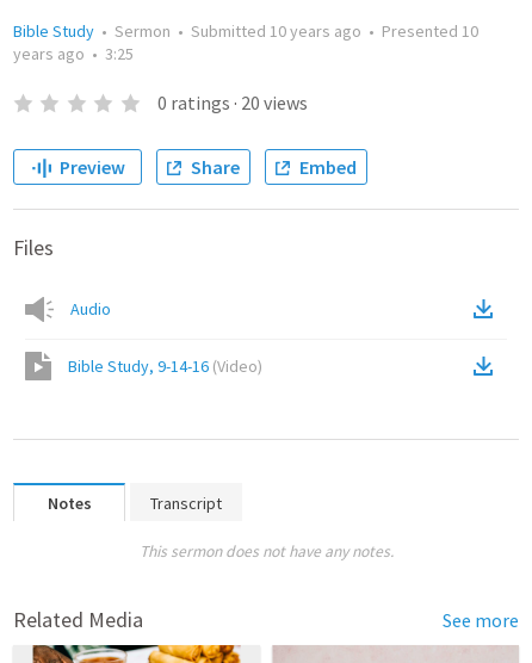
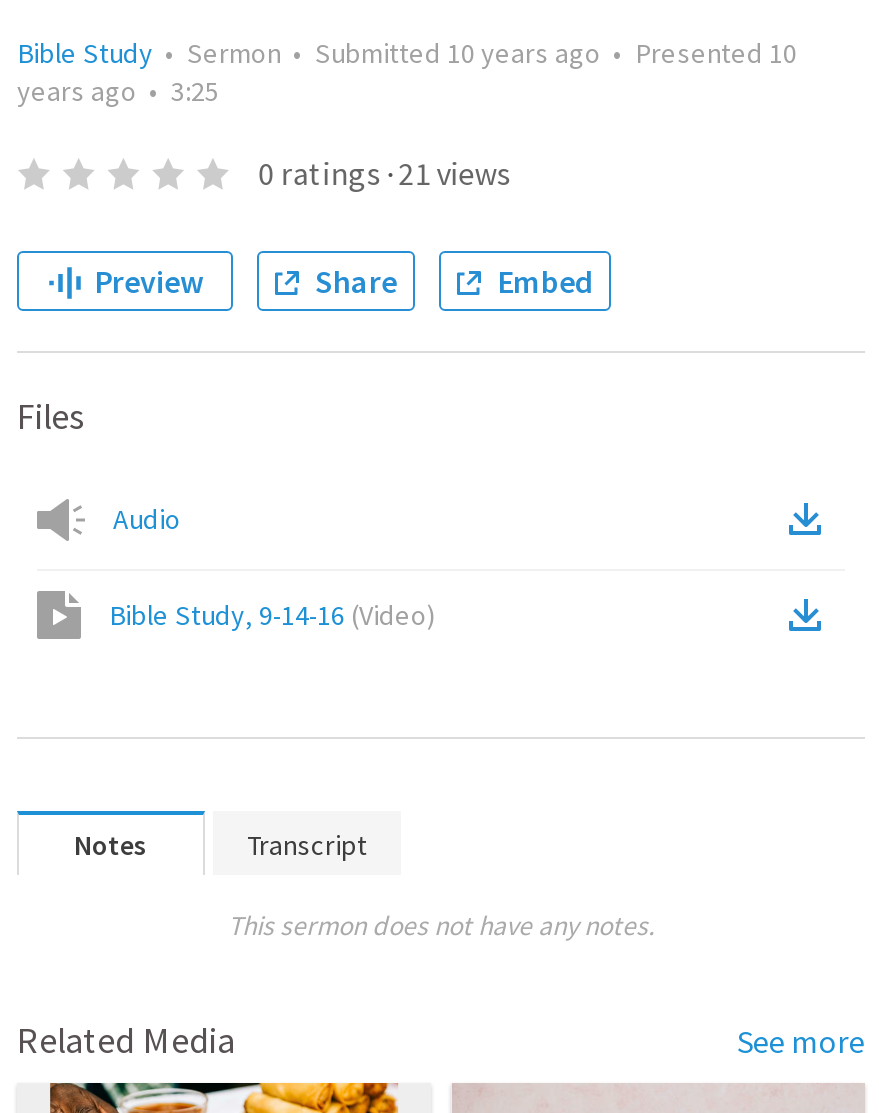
- 0 ratings · 20 views
+ 0 ratings · 21 views
